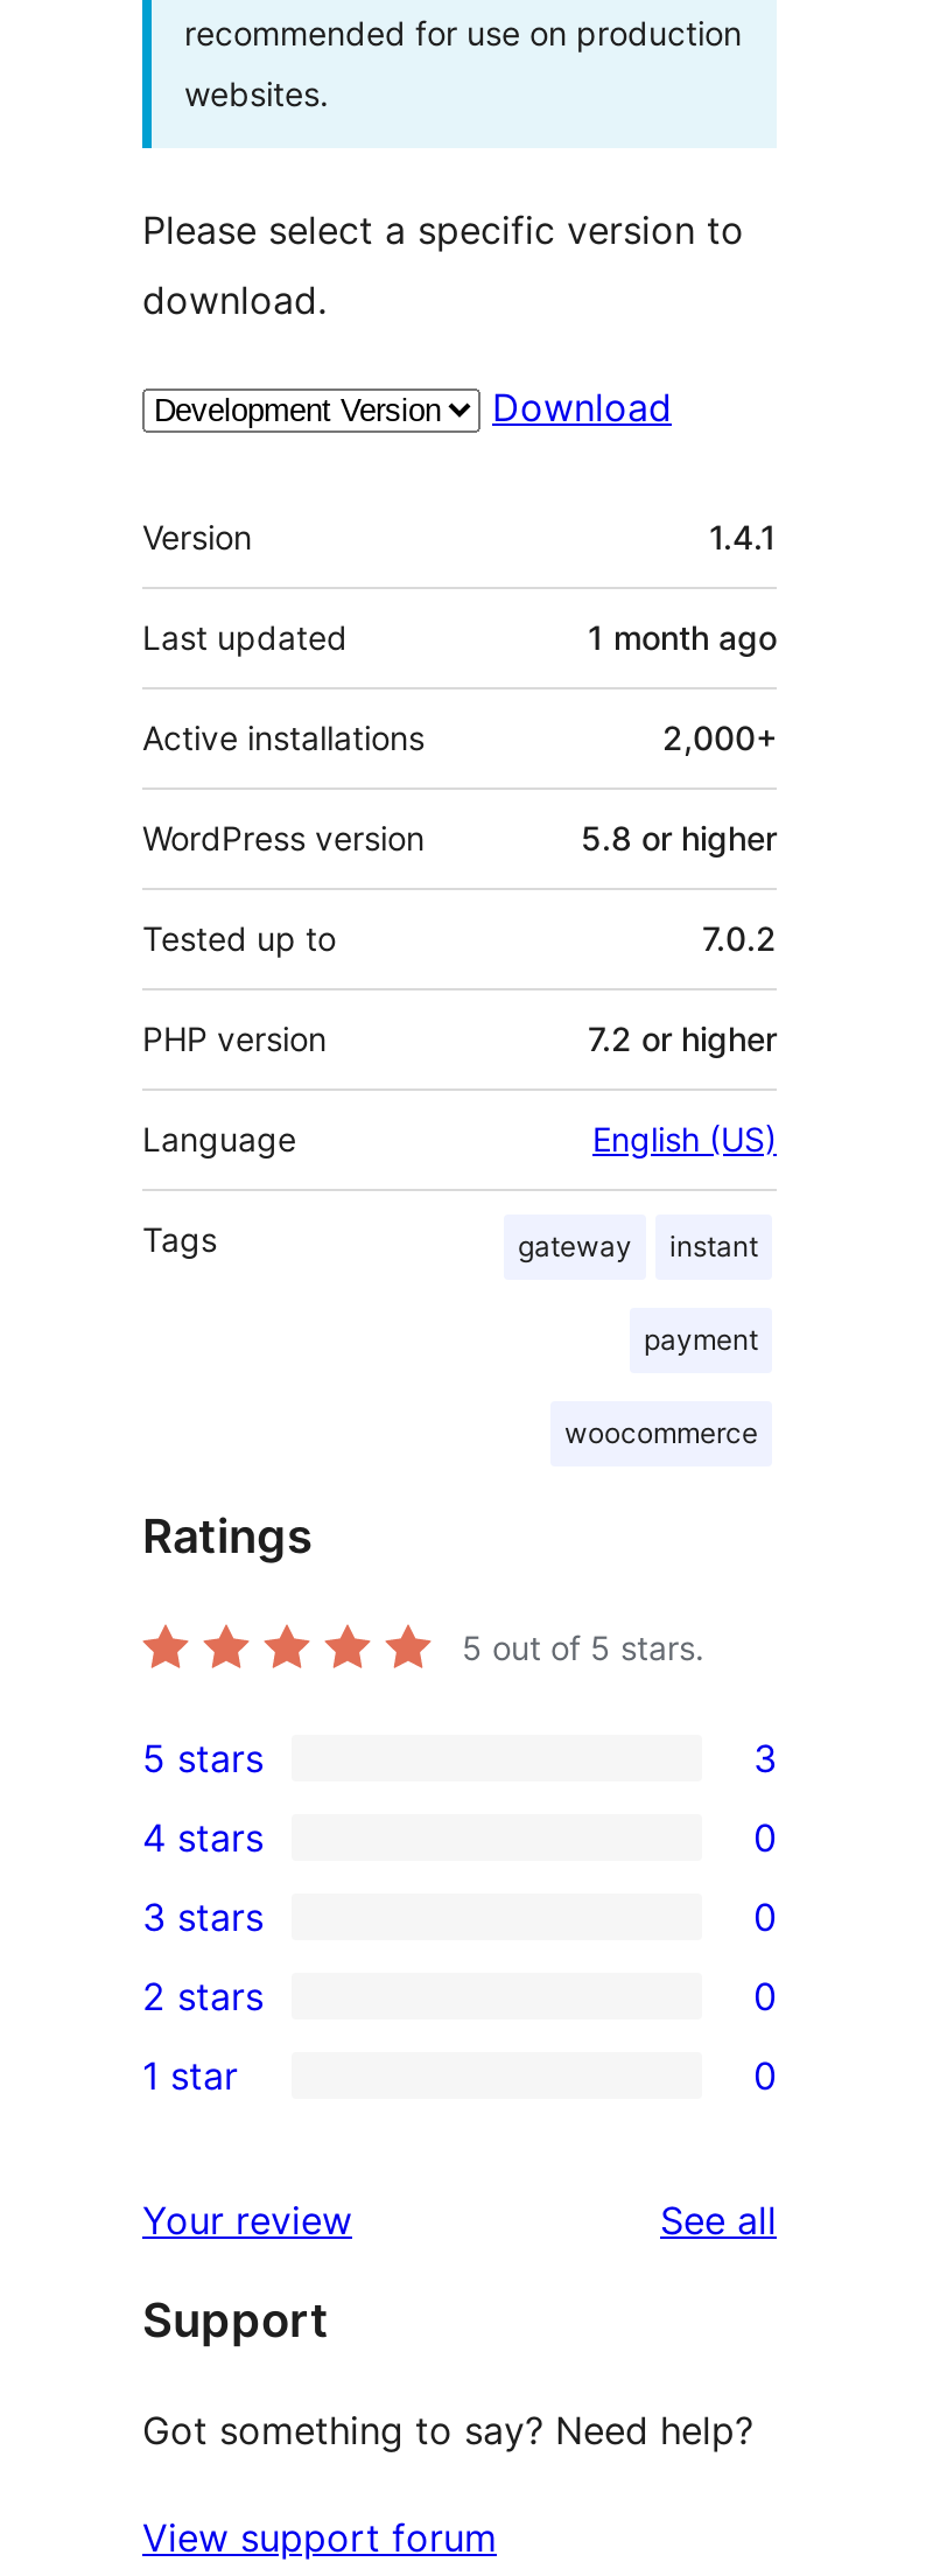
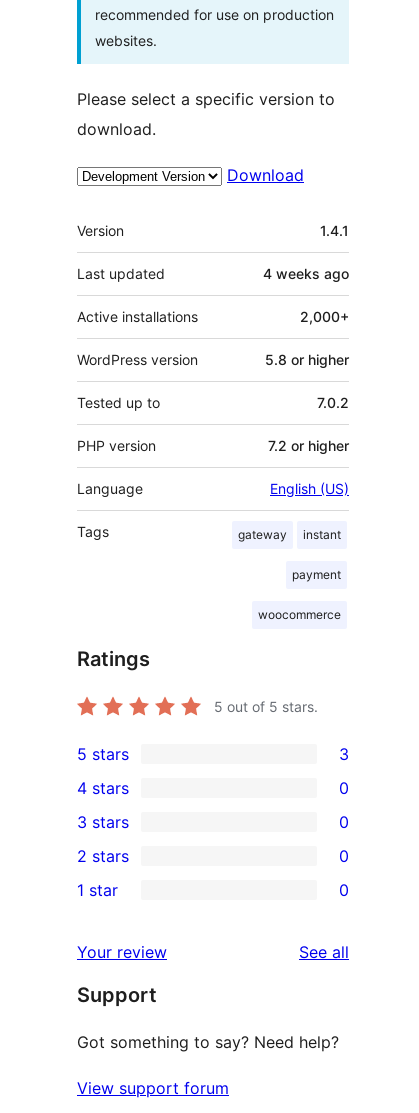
- 1 month ago
+ 4 weeks ago
